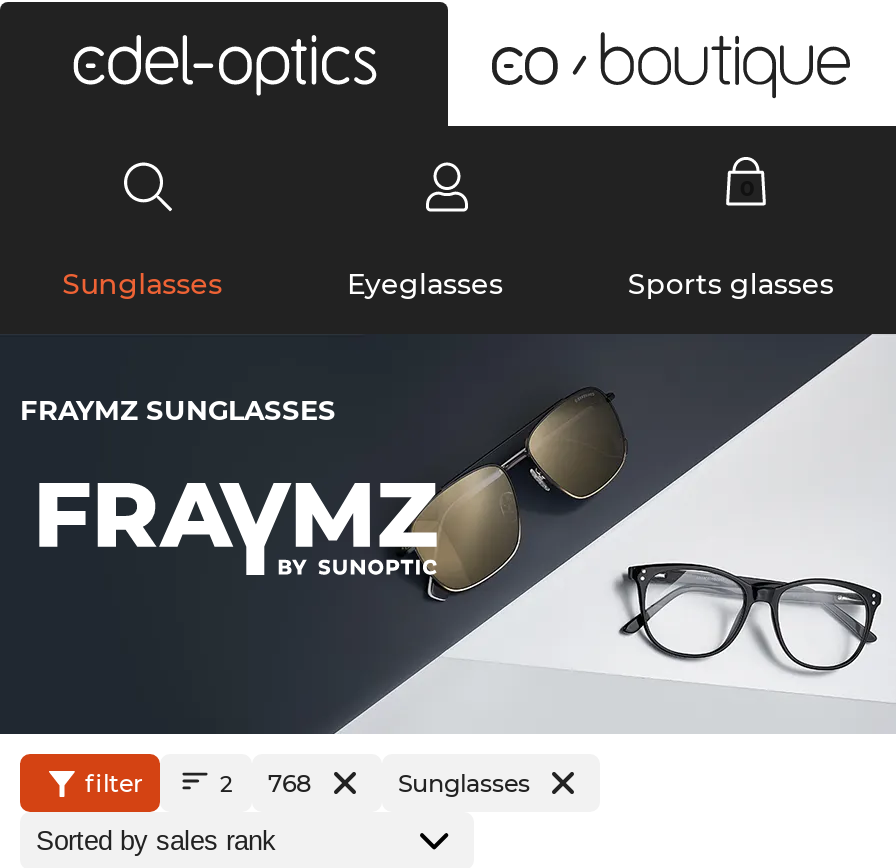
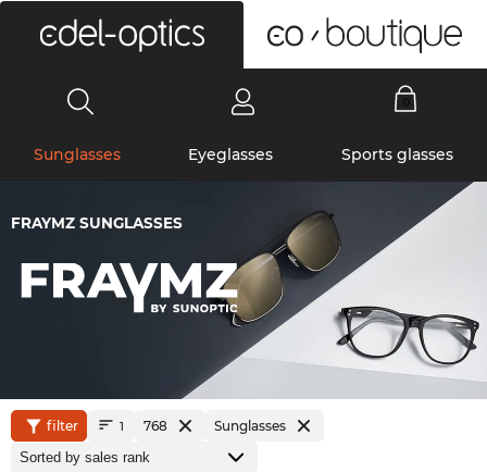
- 2 768
+ 1 768
